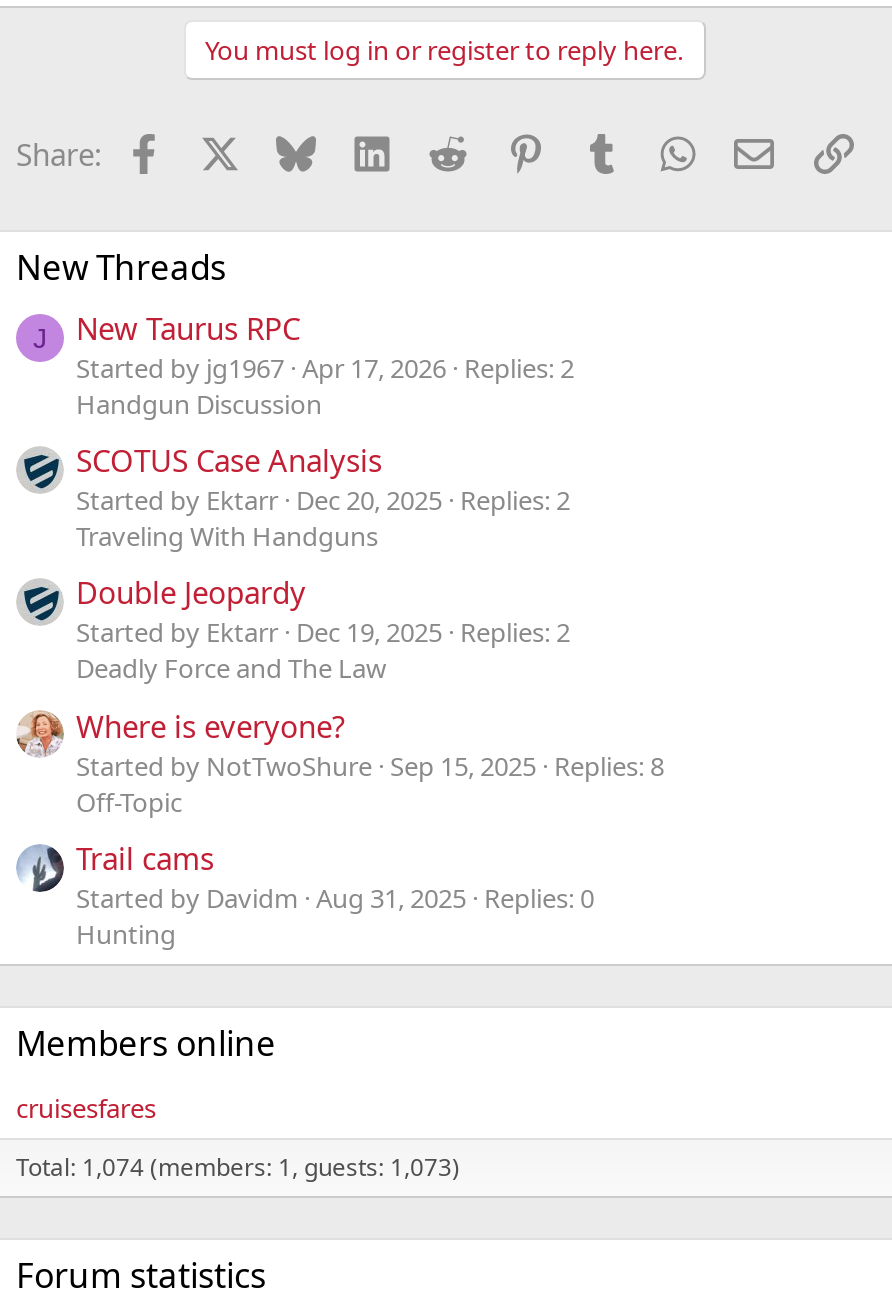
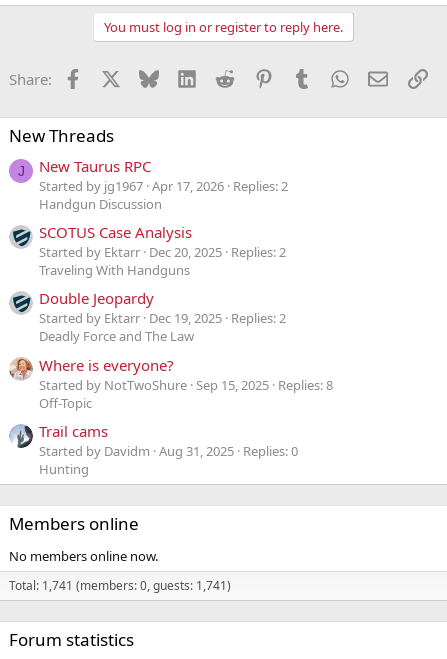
- cruisesfares
+ No members online now.

- Total: 1,074 (members: 1, guests: 1,073)
+ Total: 1,741 (members: 0, guests: 1,741)
